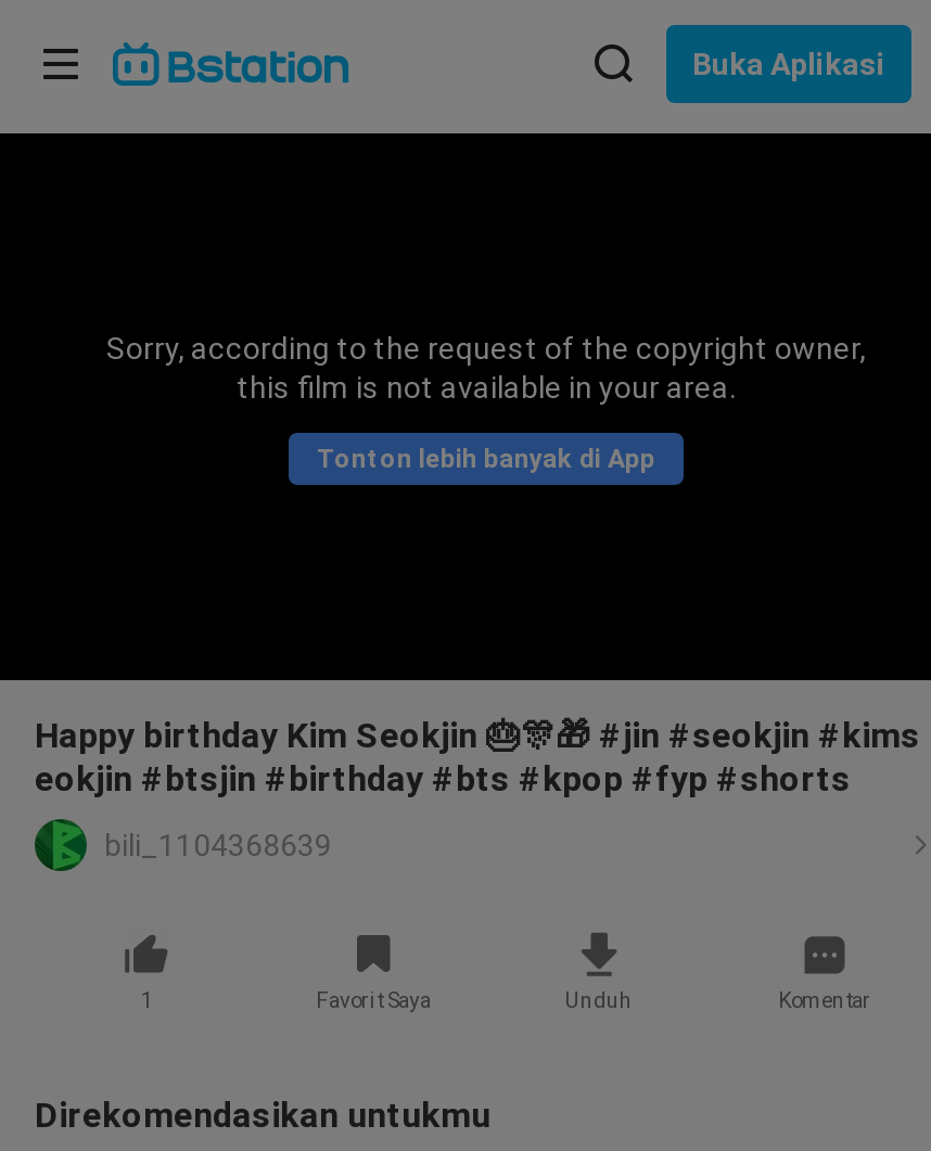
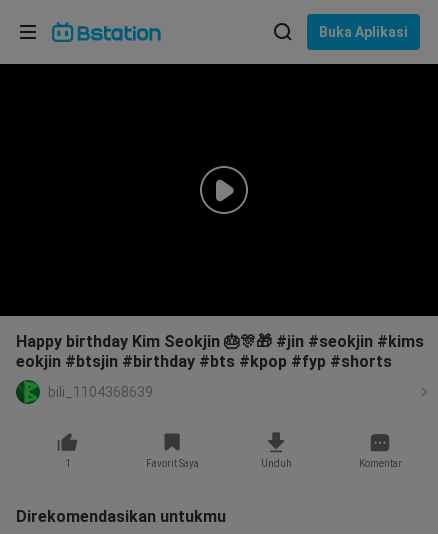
- Sorry, according to the request of the copyright owner,
- this film is not available in your area.
- Tonton lebih banyak di App
